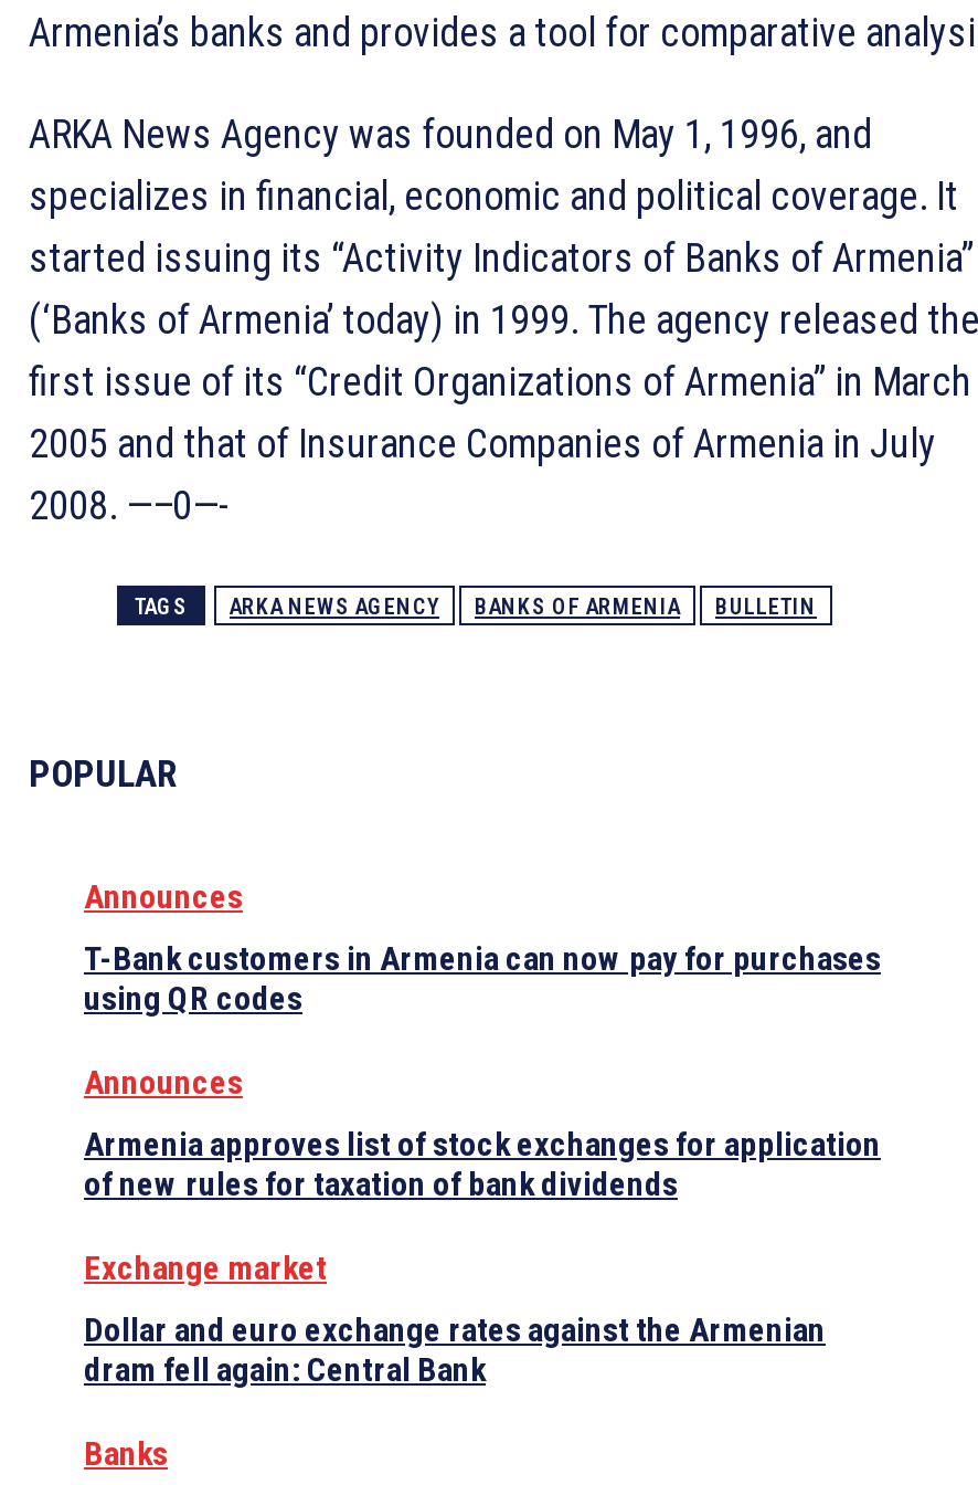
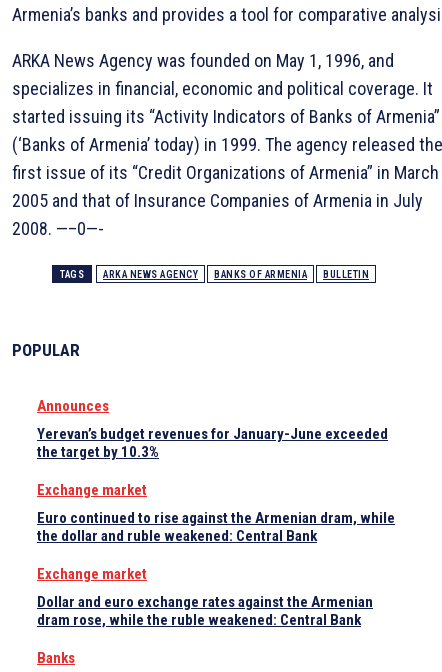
- T-Bank customers in Armenia can now pay for purchases
- using QR codes
+ Yerevan’s budget revenues for January-June exceeded
+ the target by 10.3%

- Announces
+ Exchange market

- Armenia approves list of stock exchanges for application
- of new rules for taxation of bank dividends
+ Euro continued to rise against the Armenian dram, while
+ the dollar and ruble weakened: Central Bank

- dram fell again: Central Bank
+ dram rose, while the ruble weakened: Central Bank
